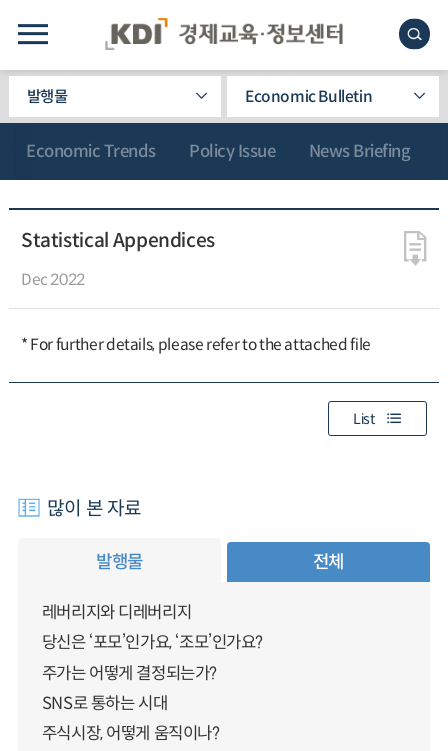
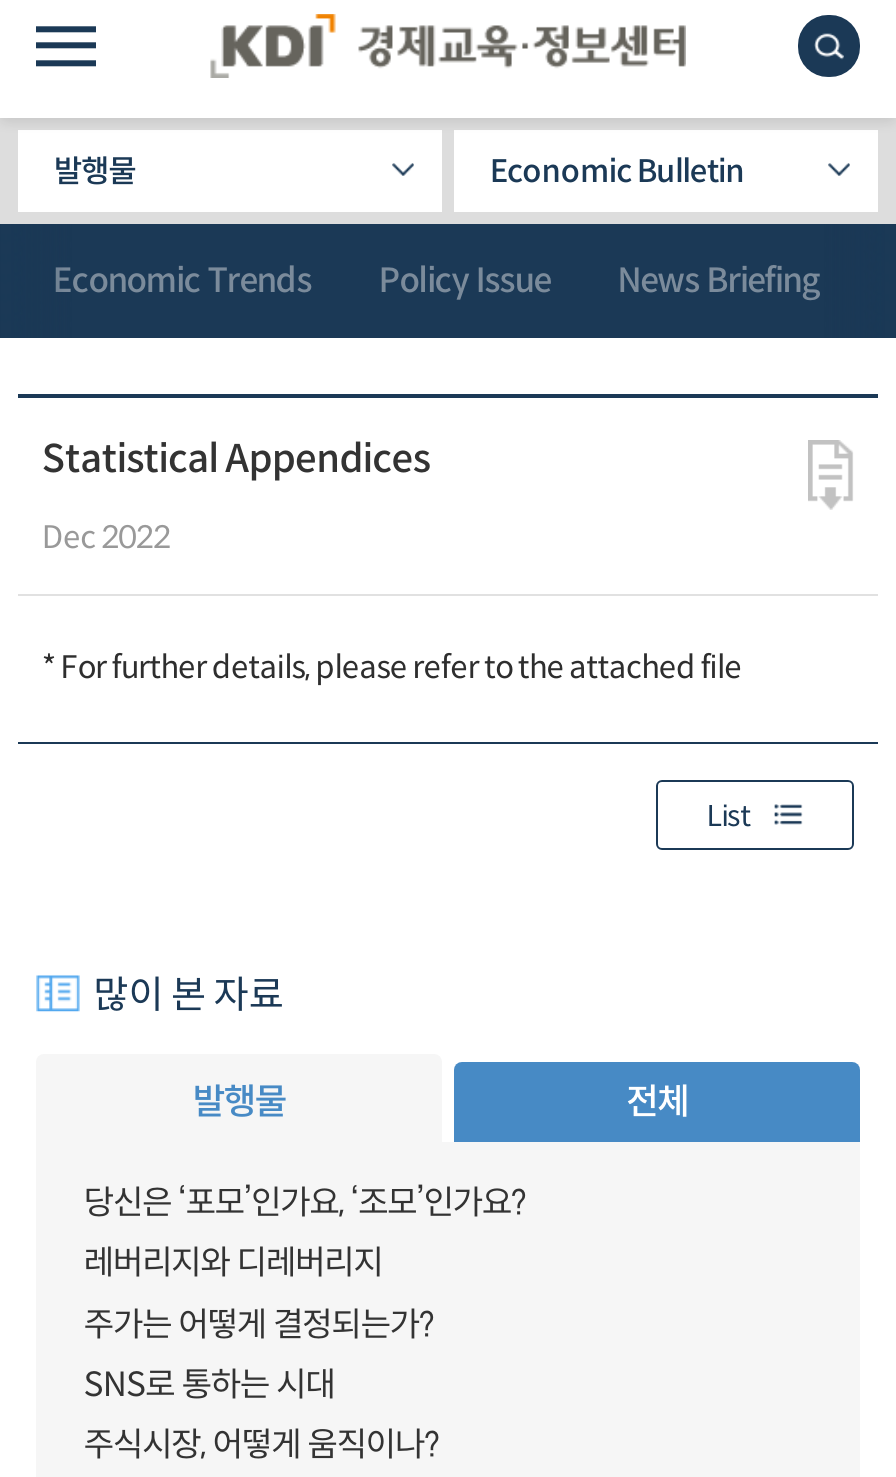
moved down: 레버리지와 디레버리지

moved up: 당신은 ‘포모’인가요, ‘조모’인가요?
